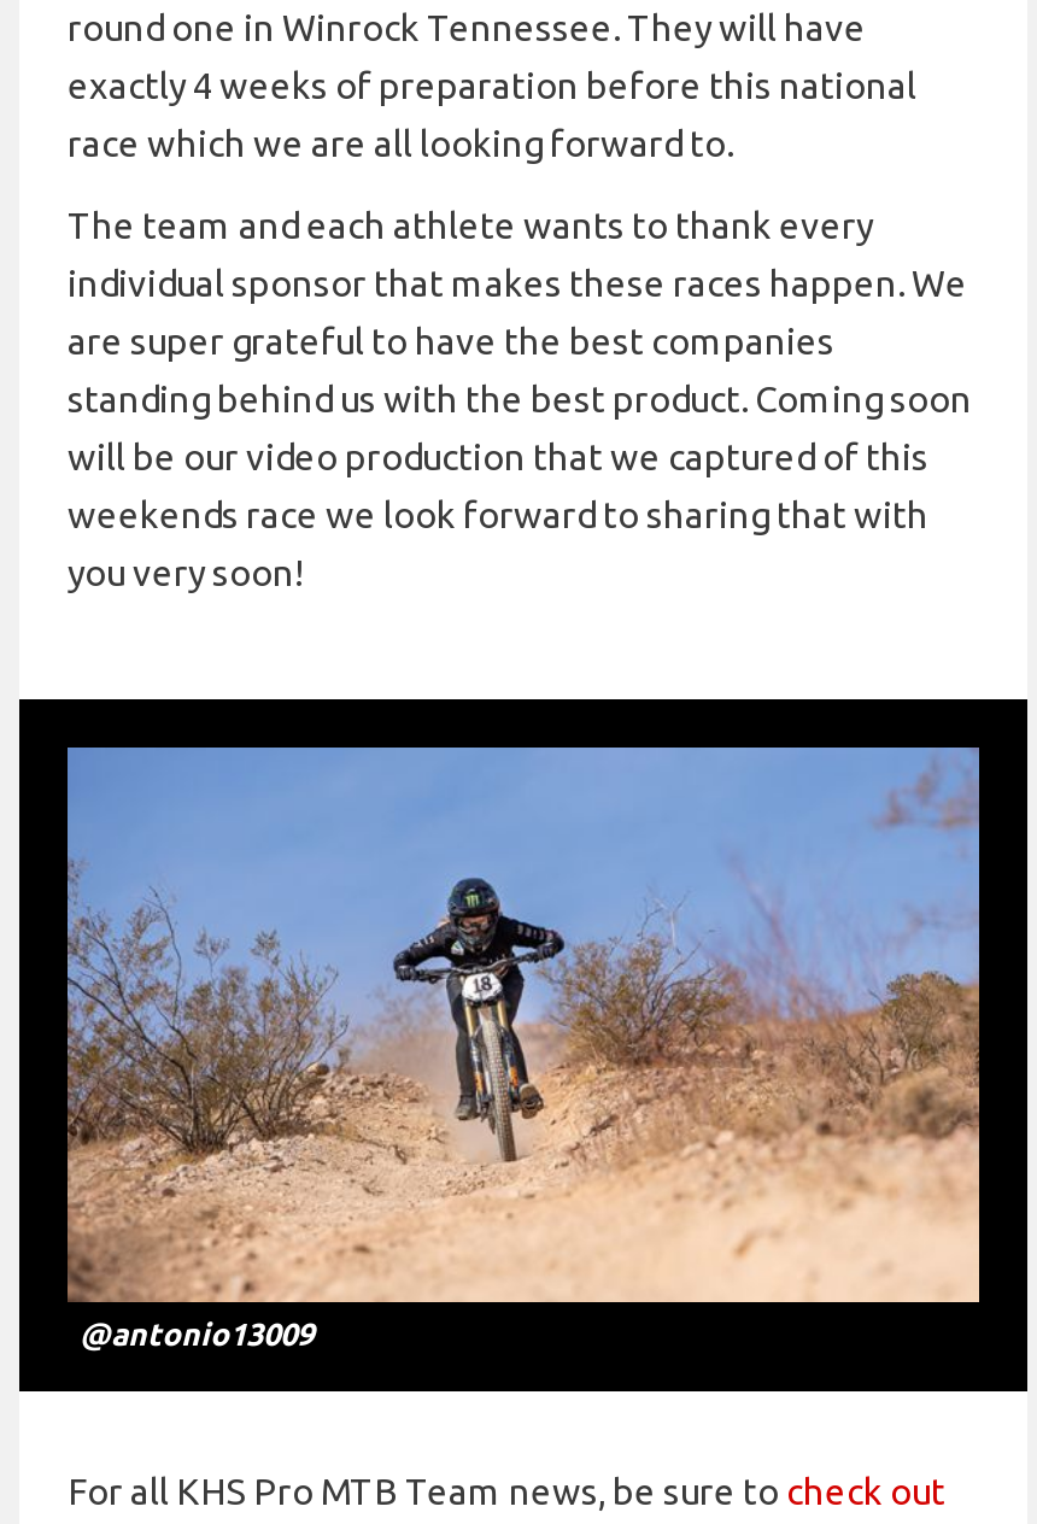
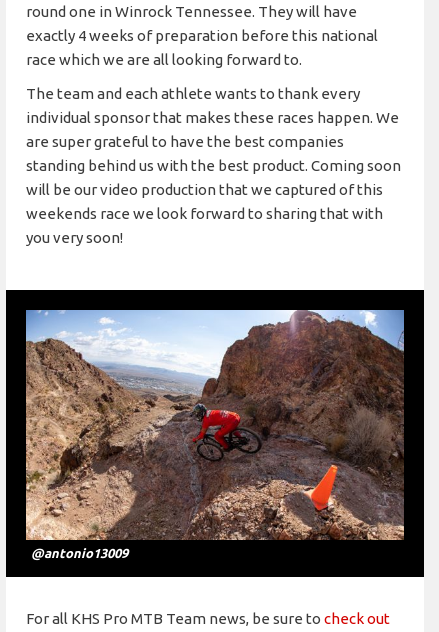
- [image]
+ [image]
